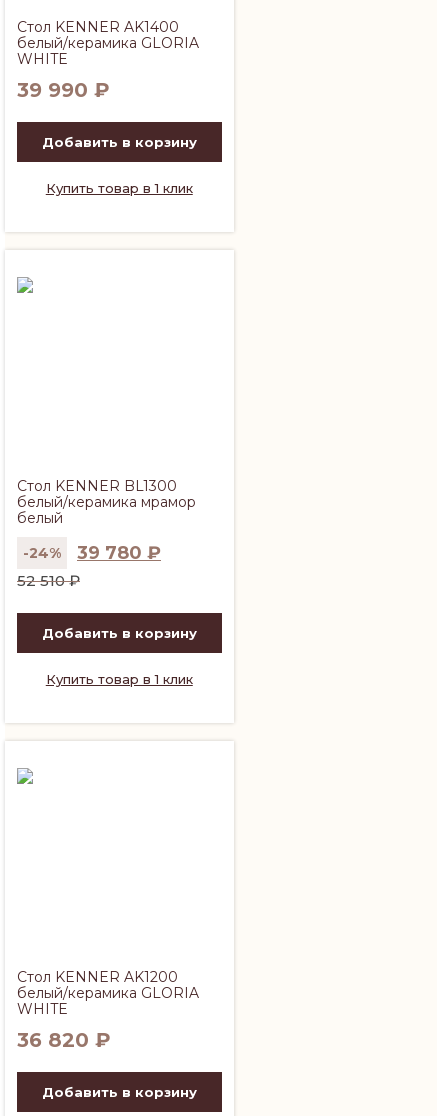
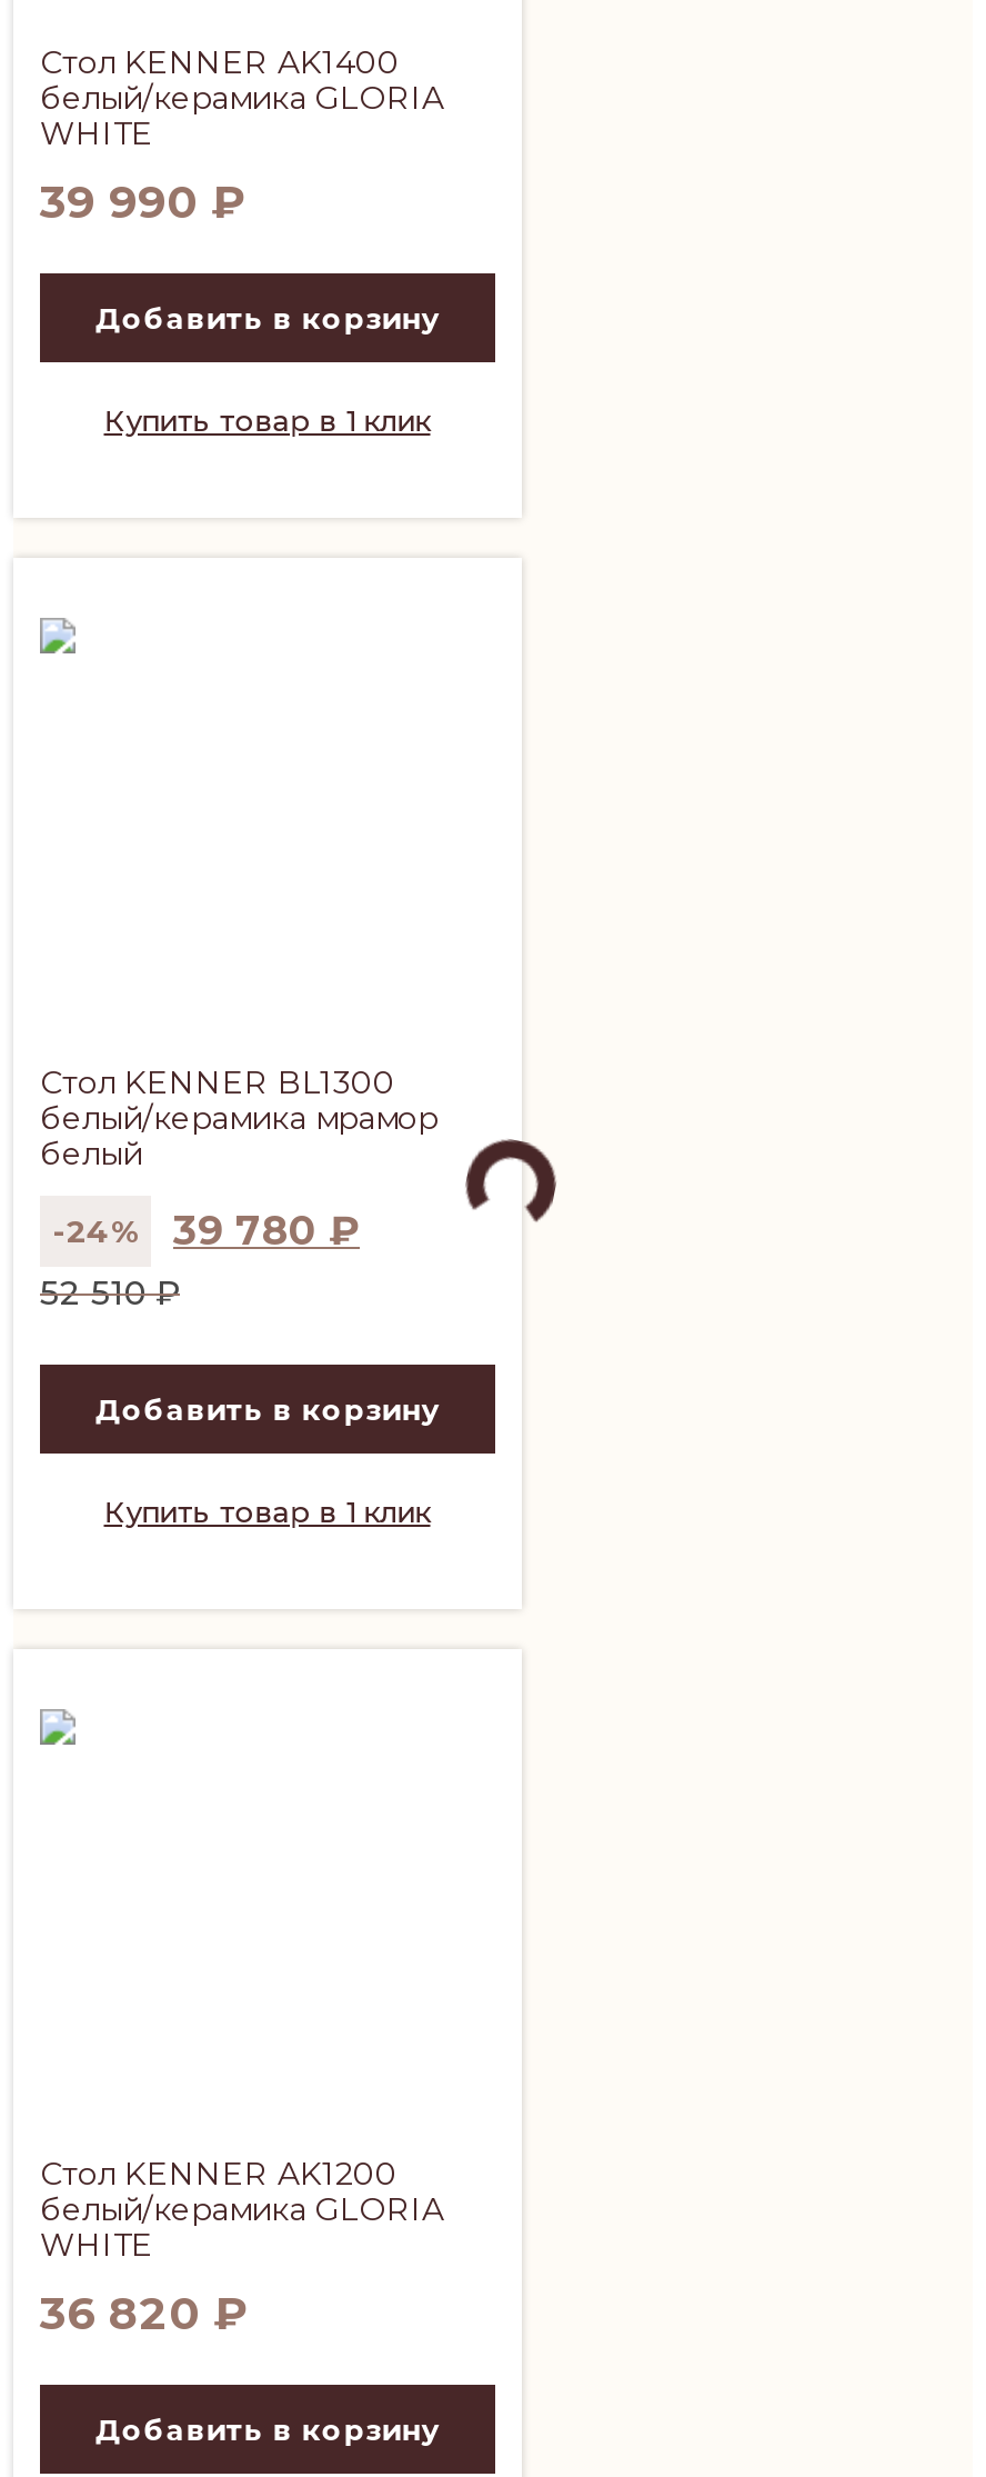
+ [image]
